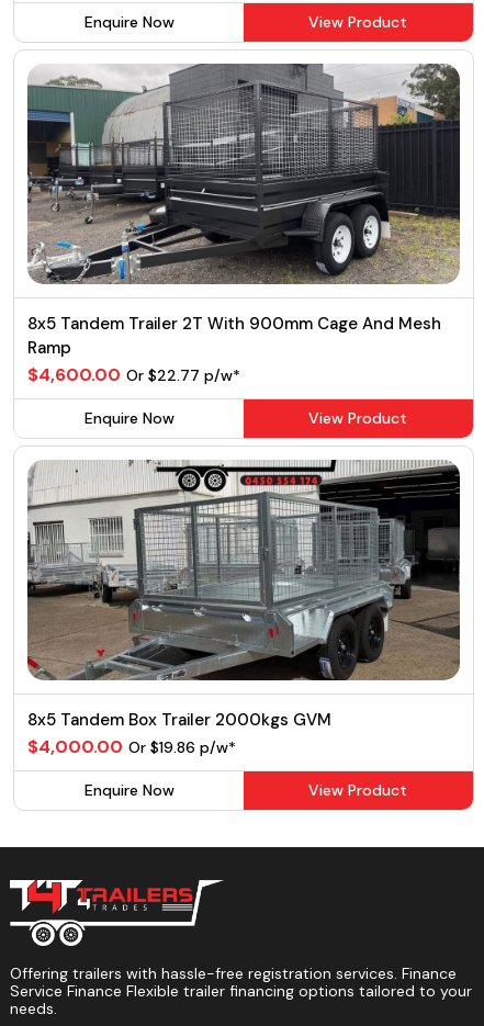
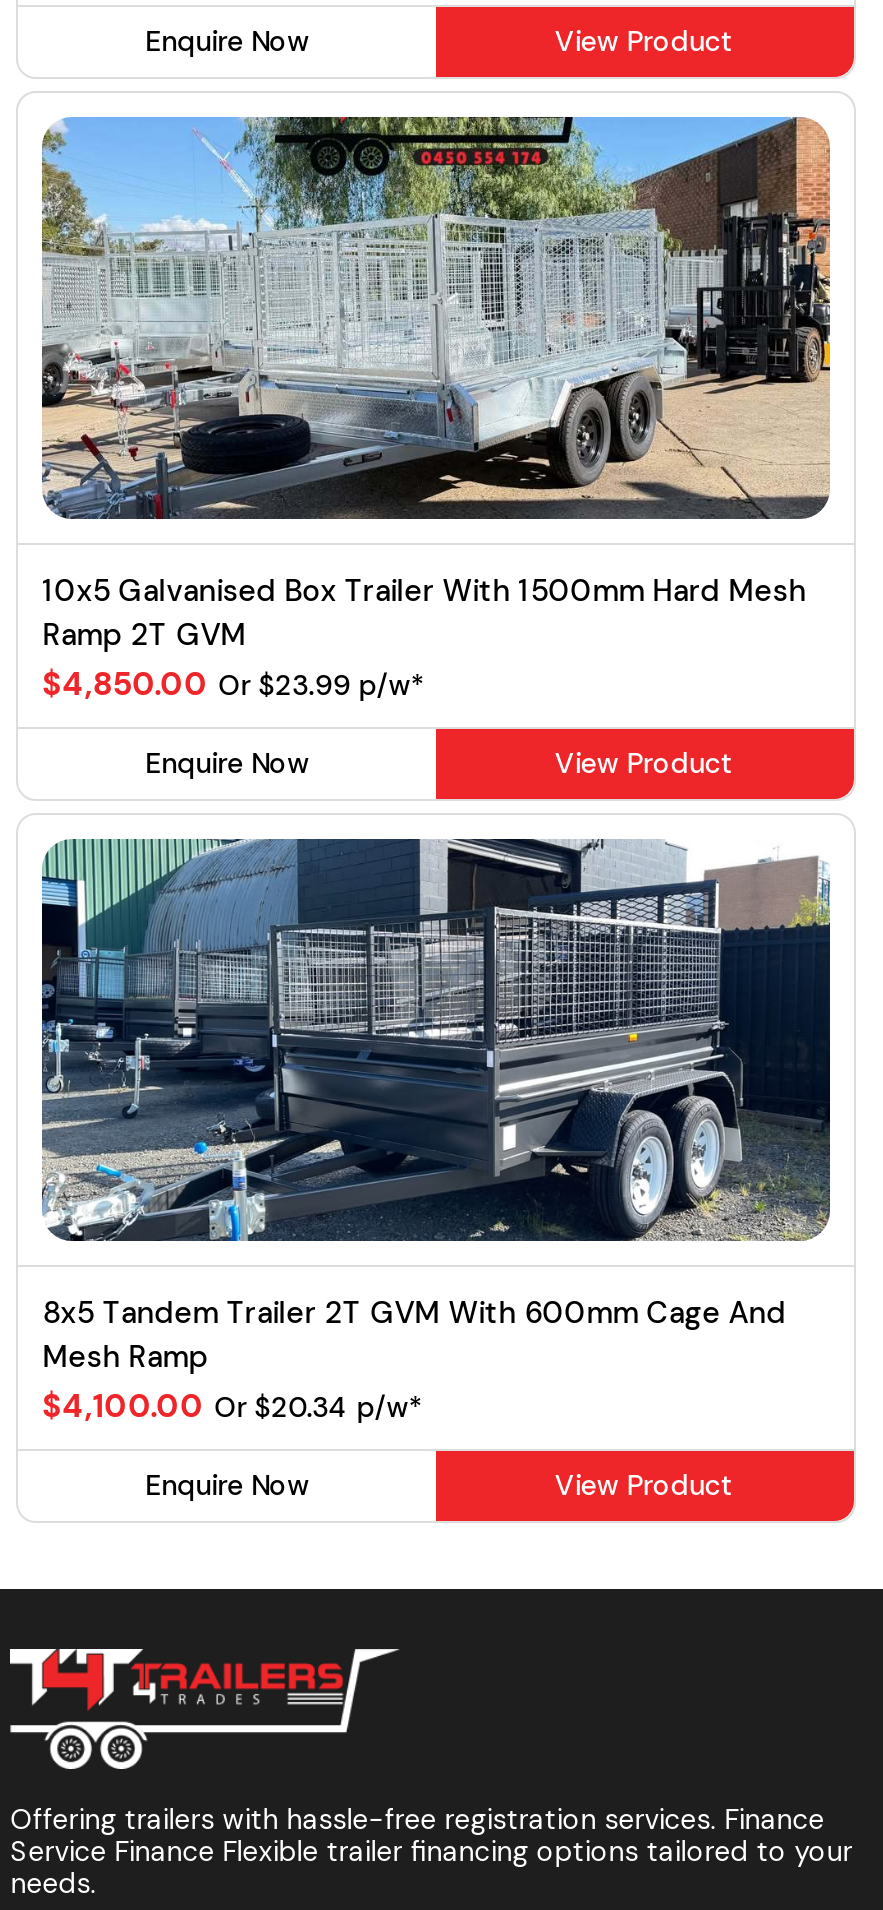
- [image]
- 8x5 Tandem Trailer 2T With 900mm Cage And Mesh
- Ramp
- $4,600.00 Or $22.77 p/w*
+ [image]
+ 10x5 Galvanised Box Trailer With 1500mm Hard Mesh
+ Ramp 2T GVM
+ $4,850.00 Or $23.99 p/w*

- [image]
- 8x5 Tandem Box Trailer 2000kgs GVM
- $4,000.00 Or $19.86 p/w*
+ [image]
+ 8x5 Tandem Trailer 2T GVM With 600mm Cage And
+ Mesh Ramp
+ $4,100.00 Or $20.34 p/w*
